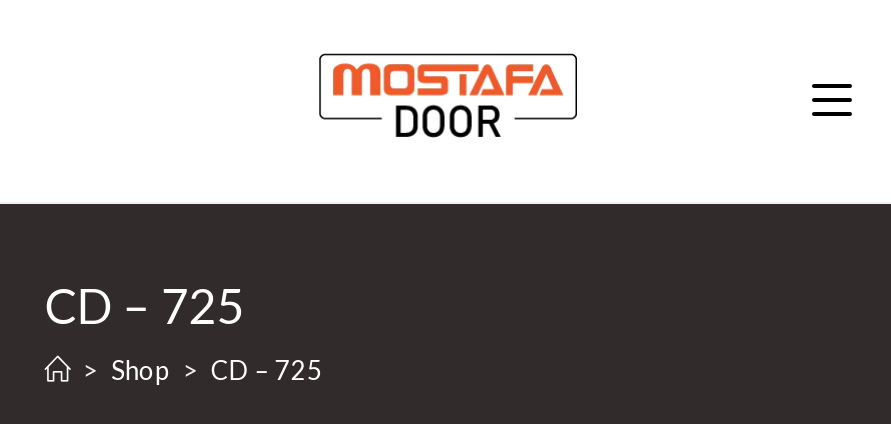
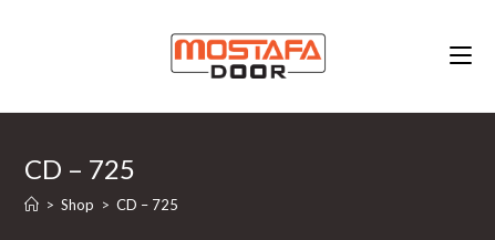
- [image]
+ [image]
